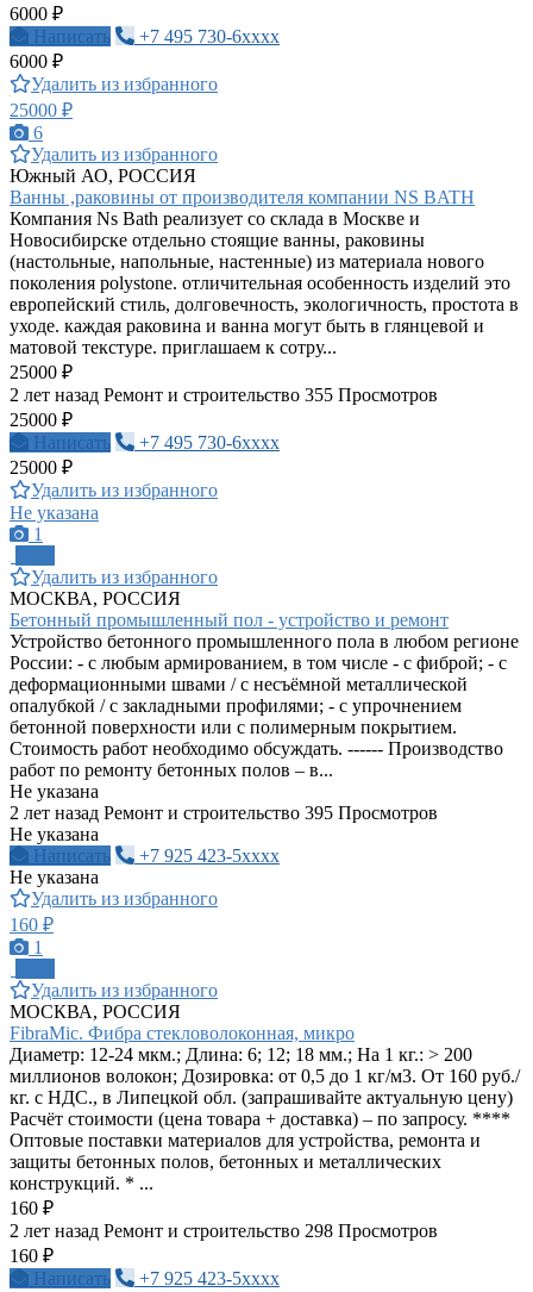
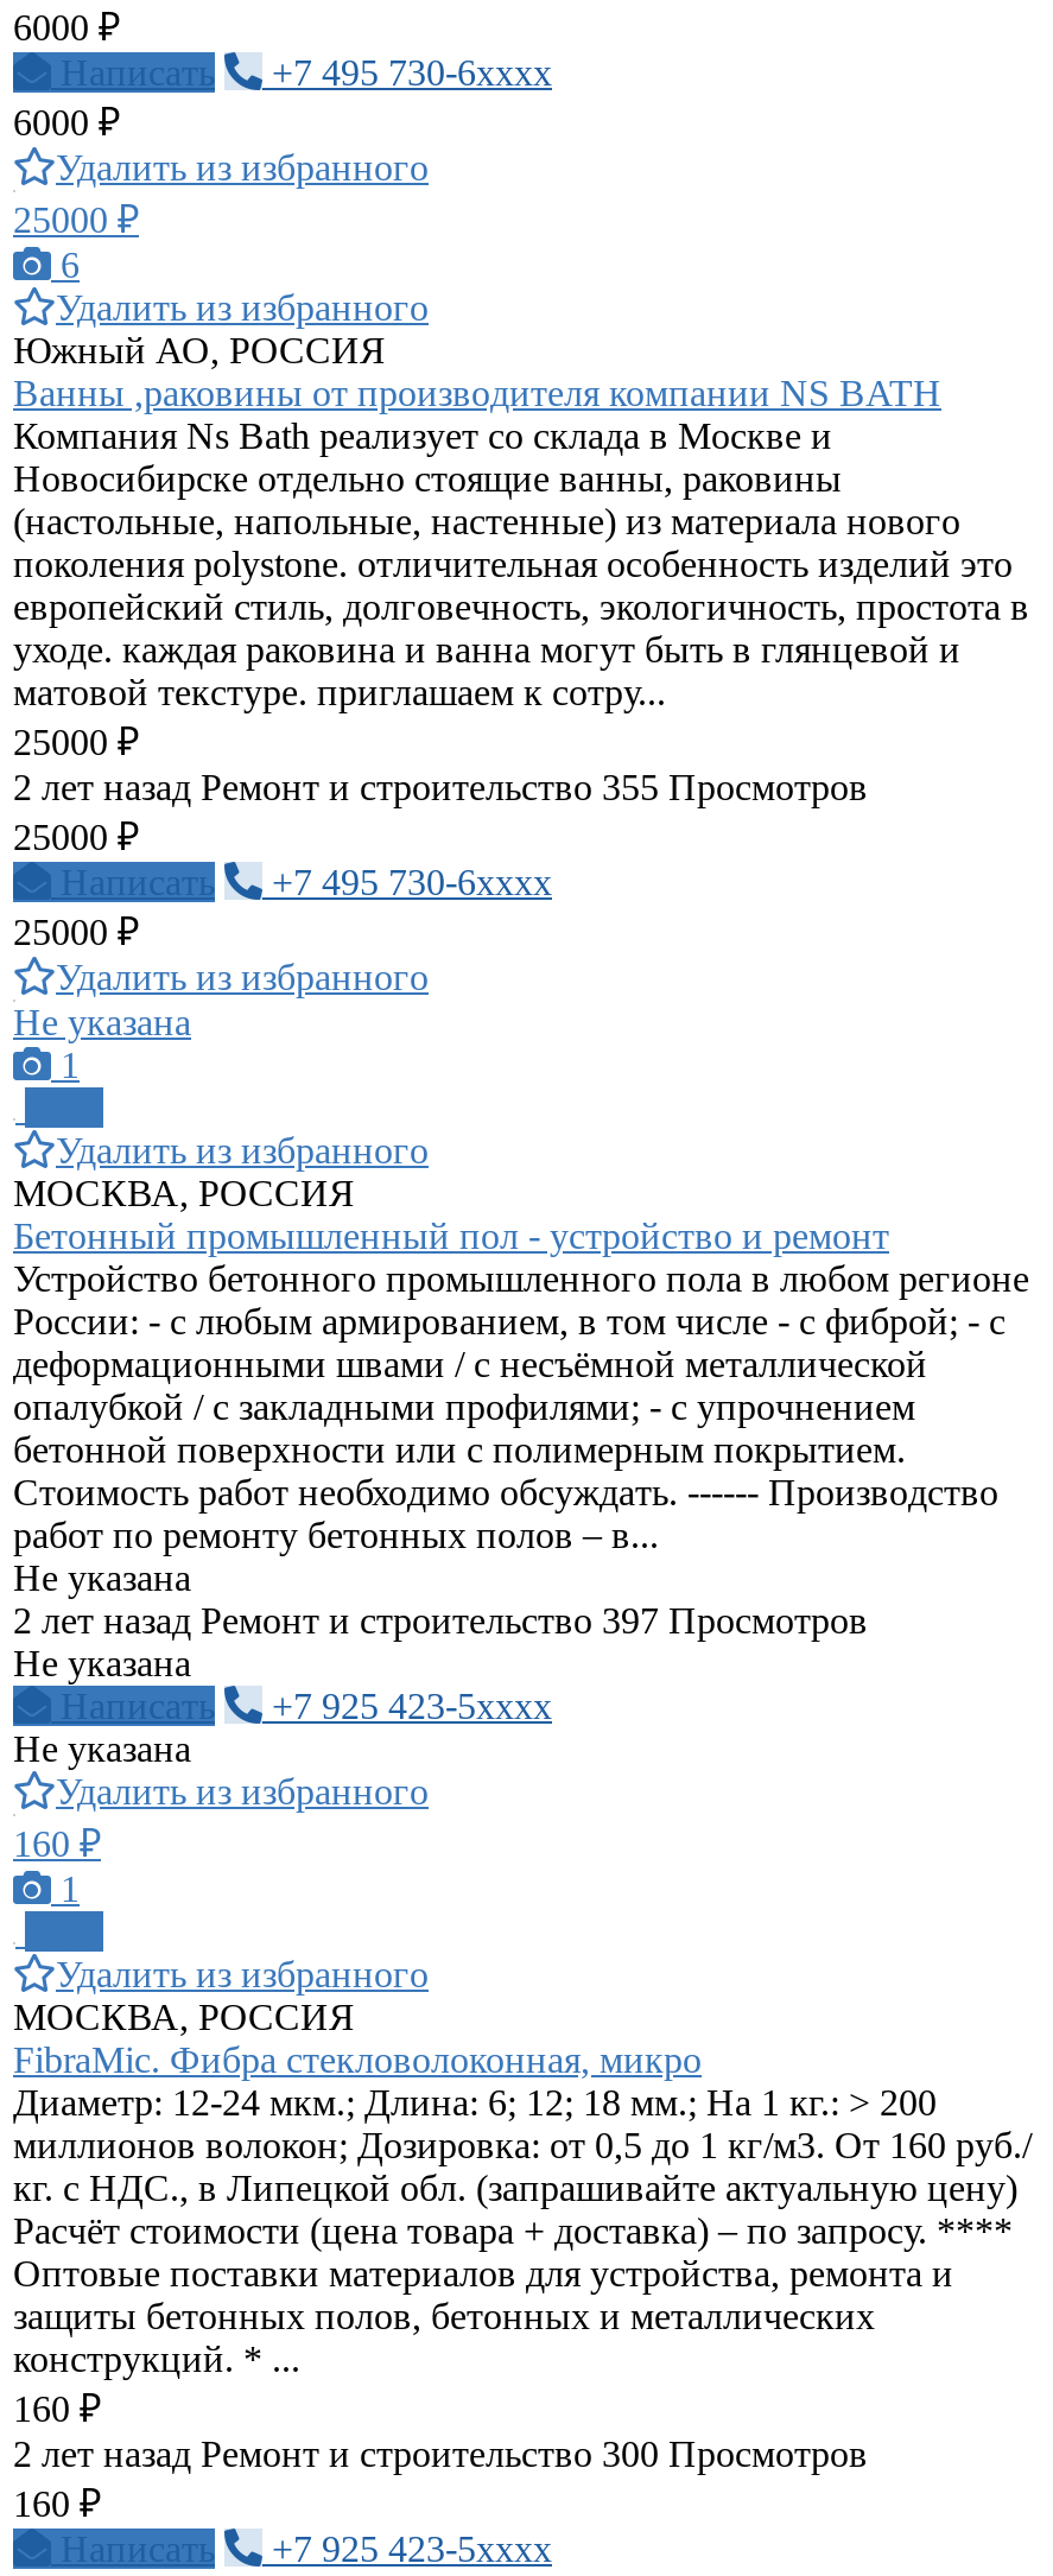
- 2 лет назад Ремонт и строительство 395 Просмотров
+ 2 лет назад Ремонт и строительство 397 Просмотров

- 2 лет назад Ремонт и строительство 298 Просмотров
+ 2 лет назад Ремонт и строительство 300 Просмотров
